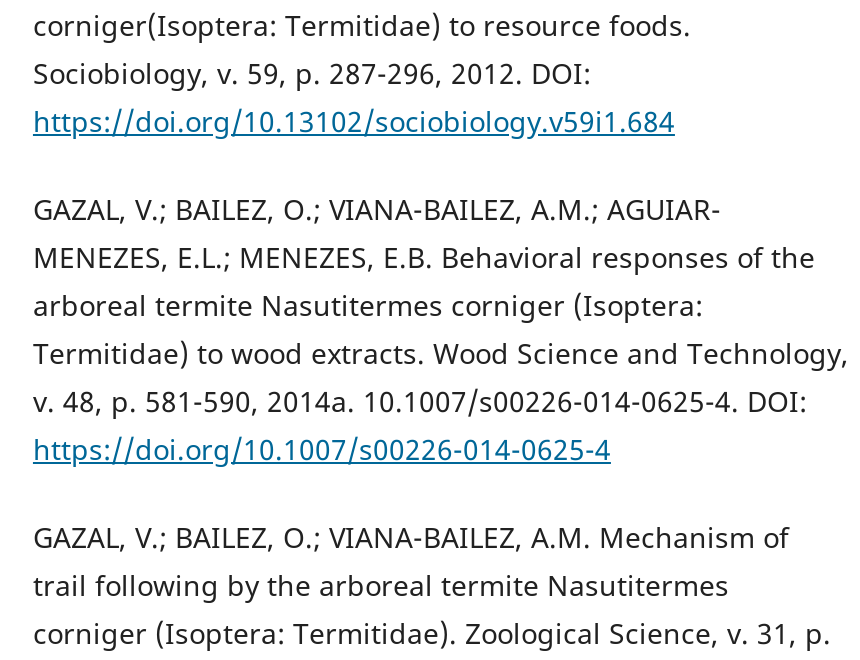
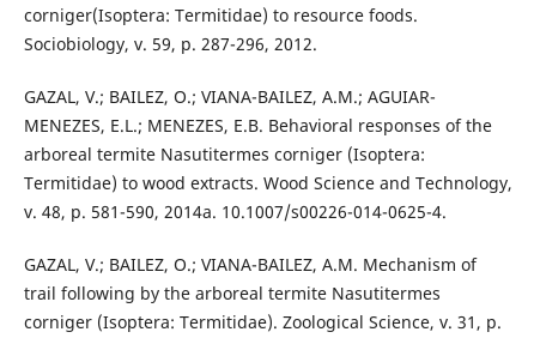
- Sociobiology, v. 59, p. 287-296, 2012. DOI:
- https://doi.org/10.13102/sociobiology.v59i1.684
+ Sociobiology, v. 59, p. 287-296, 2012.

- v. 48, p. 581-590, 2014a. 10.1007/s00226-014-0625-4. DOI:
- https://doi.org/10.1007/s00226-014-0625-4
+ v. 48, p. 581-590, 2014a. 10.1007/s00226-014-0625-4.
